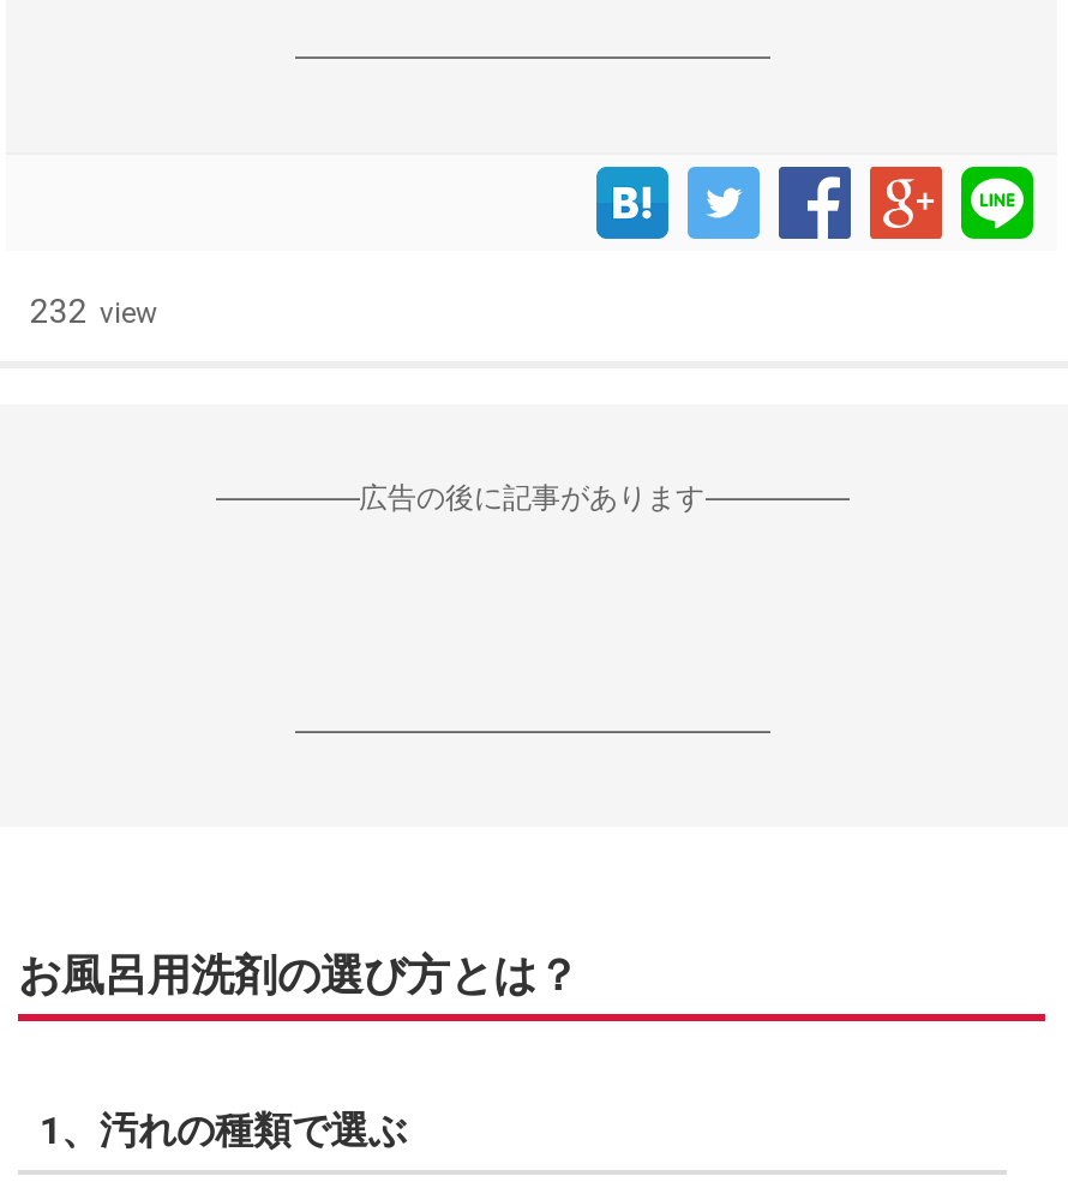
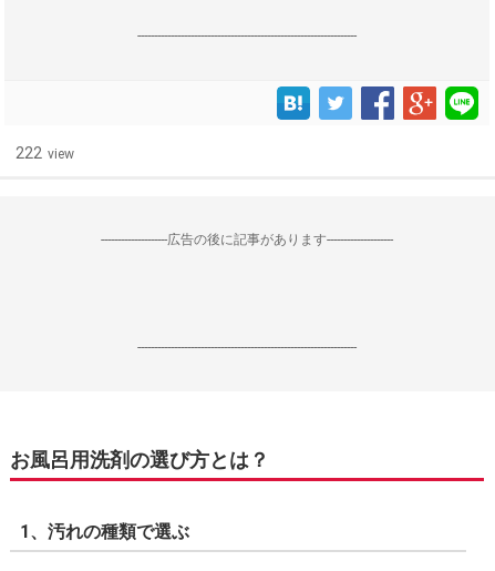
- 232 view
+ 222 view
